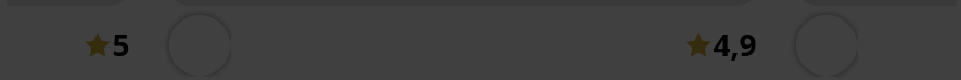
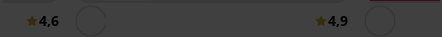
- 5
+ 4,6
